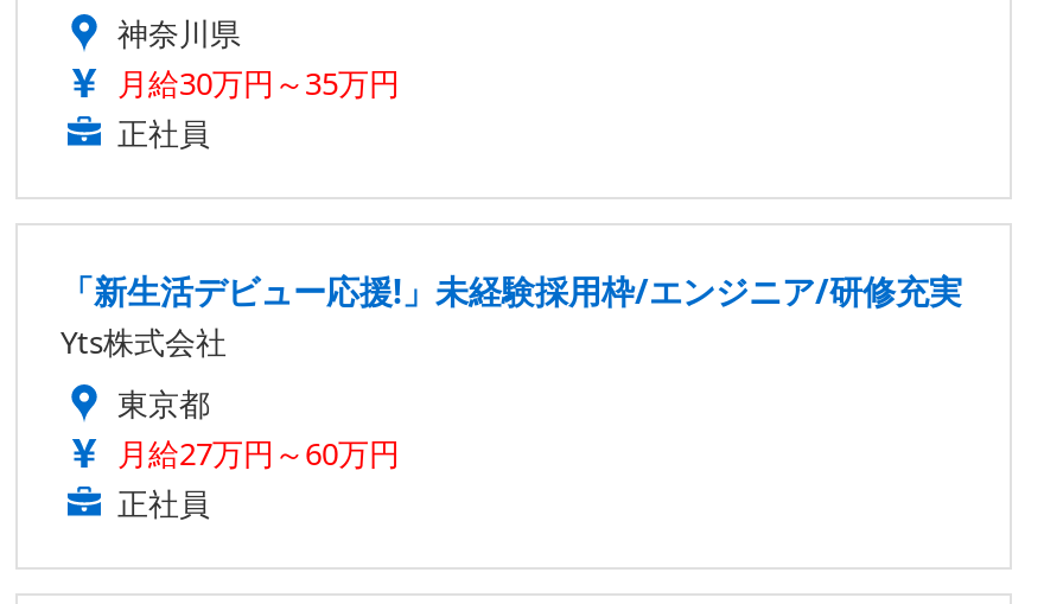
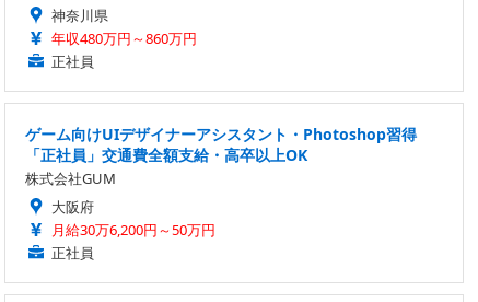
- 月給30万円～35万円
+ 年収480万円～860万円

- 「新生活デビュー応援!」未経験採用枠/エンジニア/研修充実
- Yts株式会社
- 東京都
- 月給27万円～60万円
+ ゲーム向けUIデザイナーアシスタント・Photoshop習得
+ 「正社員」交通費全額支給・高卒以上OK
+ 株式会社GUM
+ 大阪府
+ 月給30万6,200円～50万円
